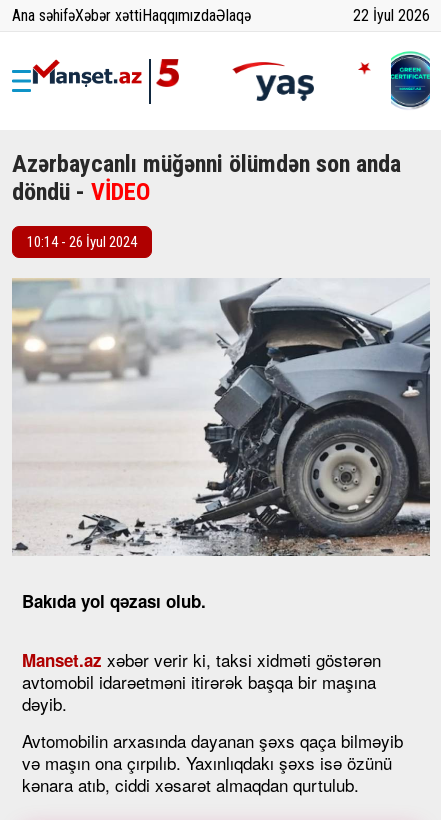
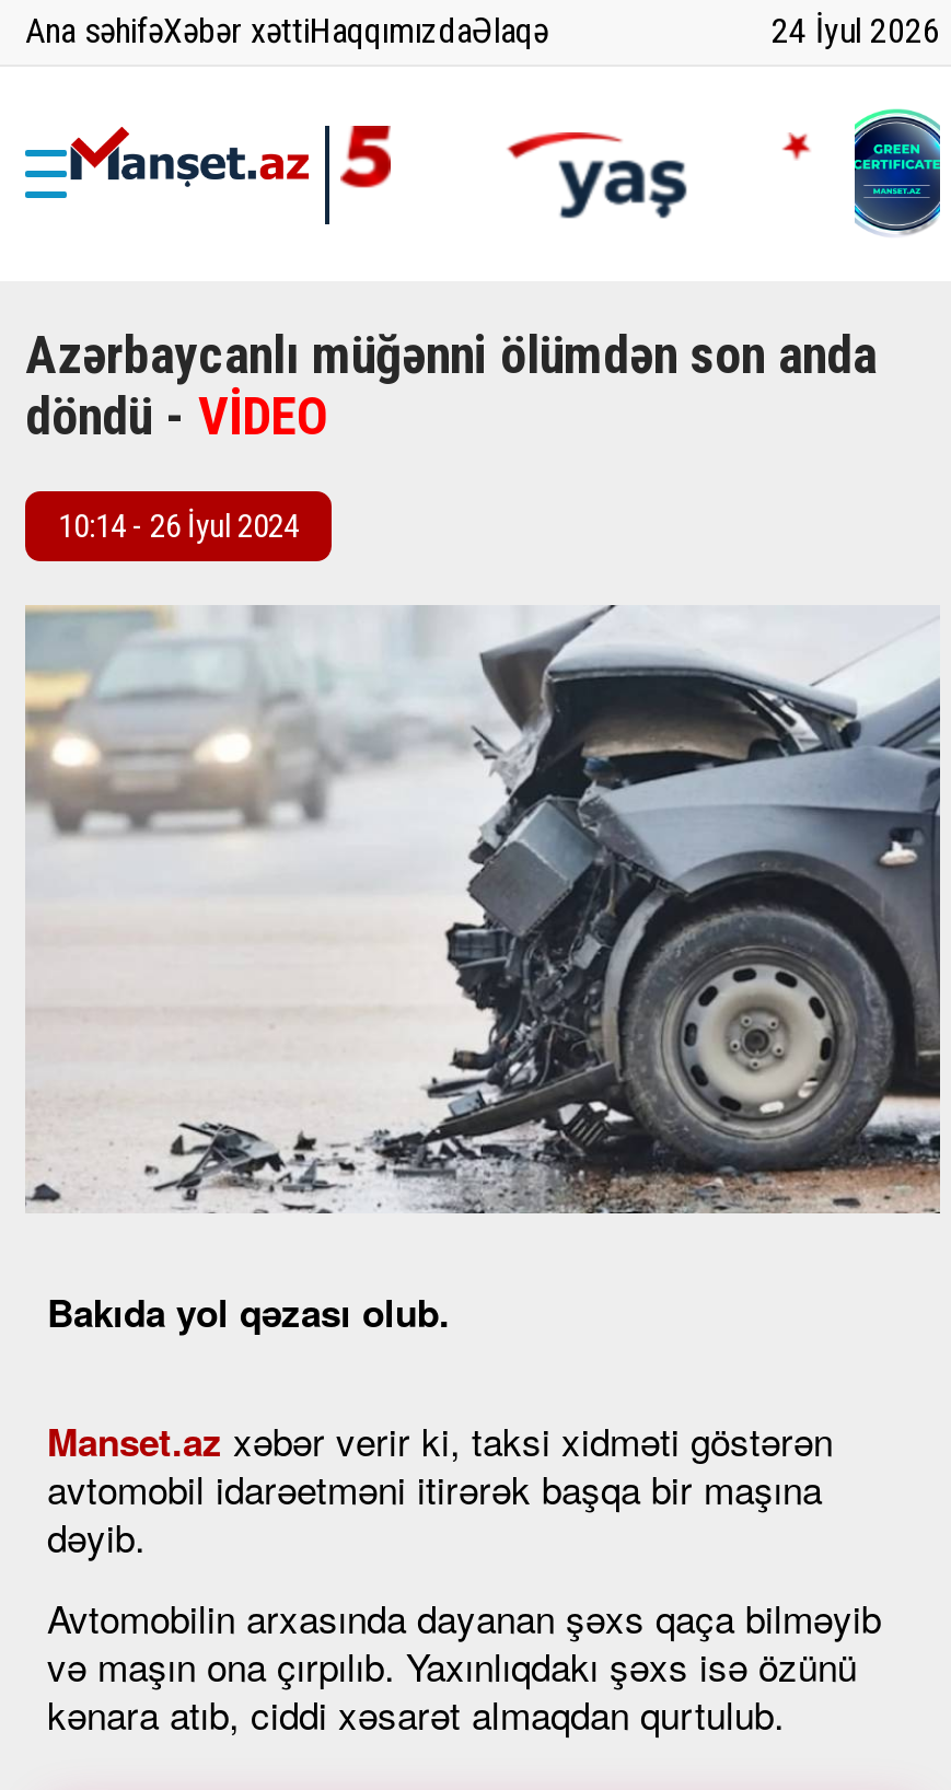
- 22 İyul 2026
+ 24 İyul 2026
